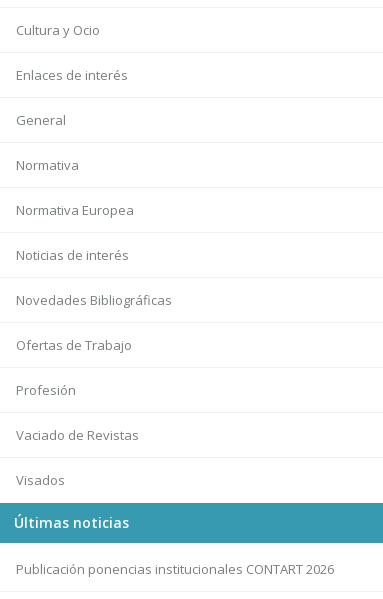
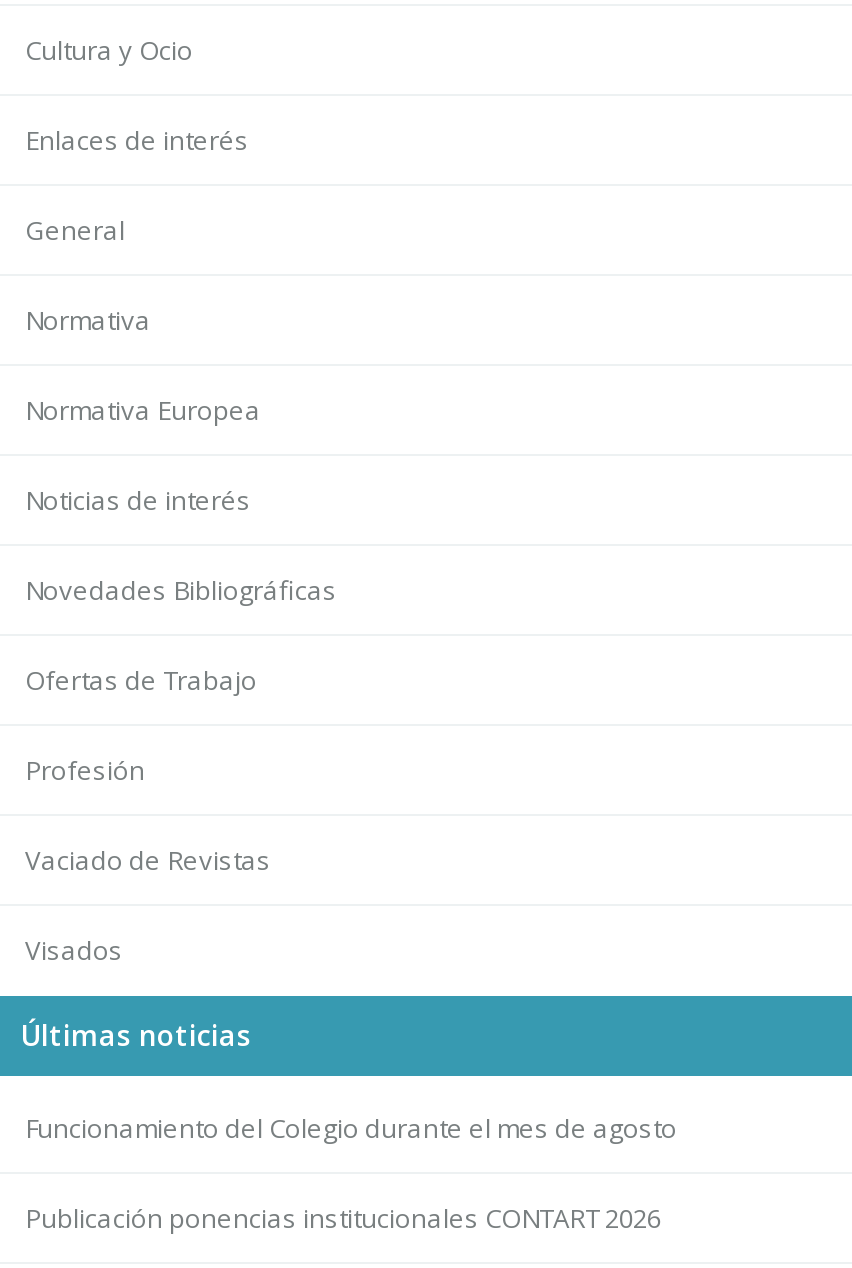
+ Funcionamiento del Colegio durante el mes de agosto
